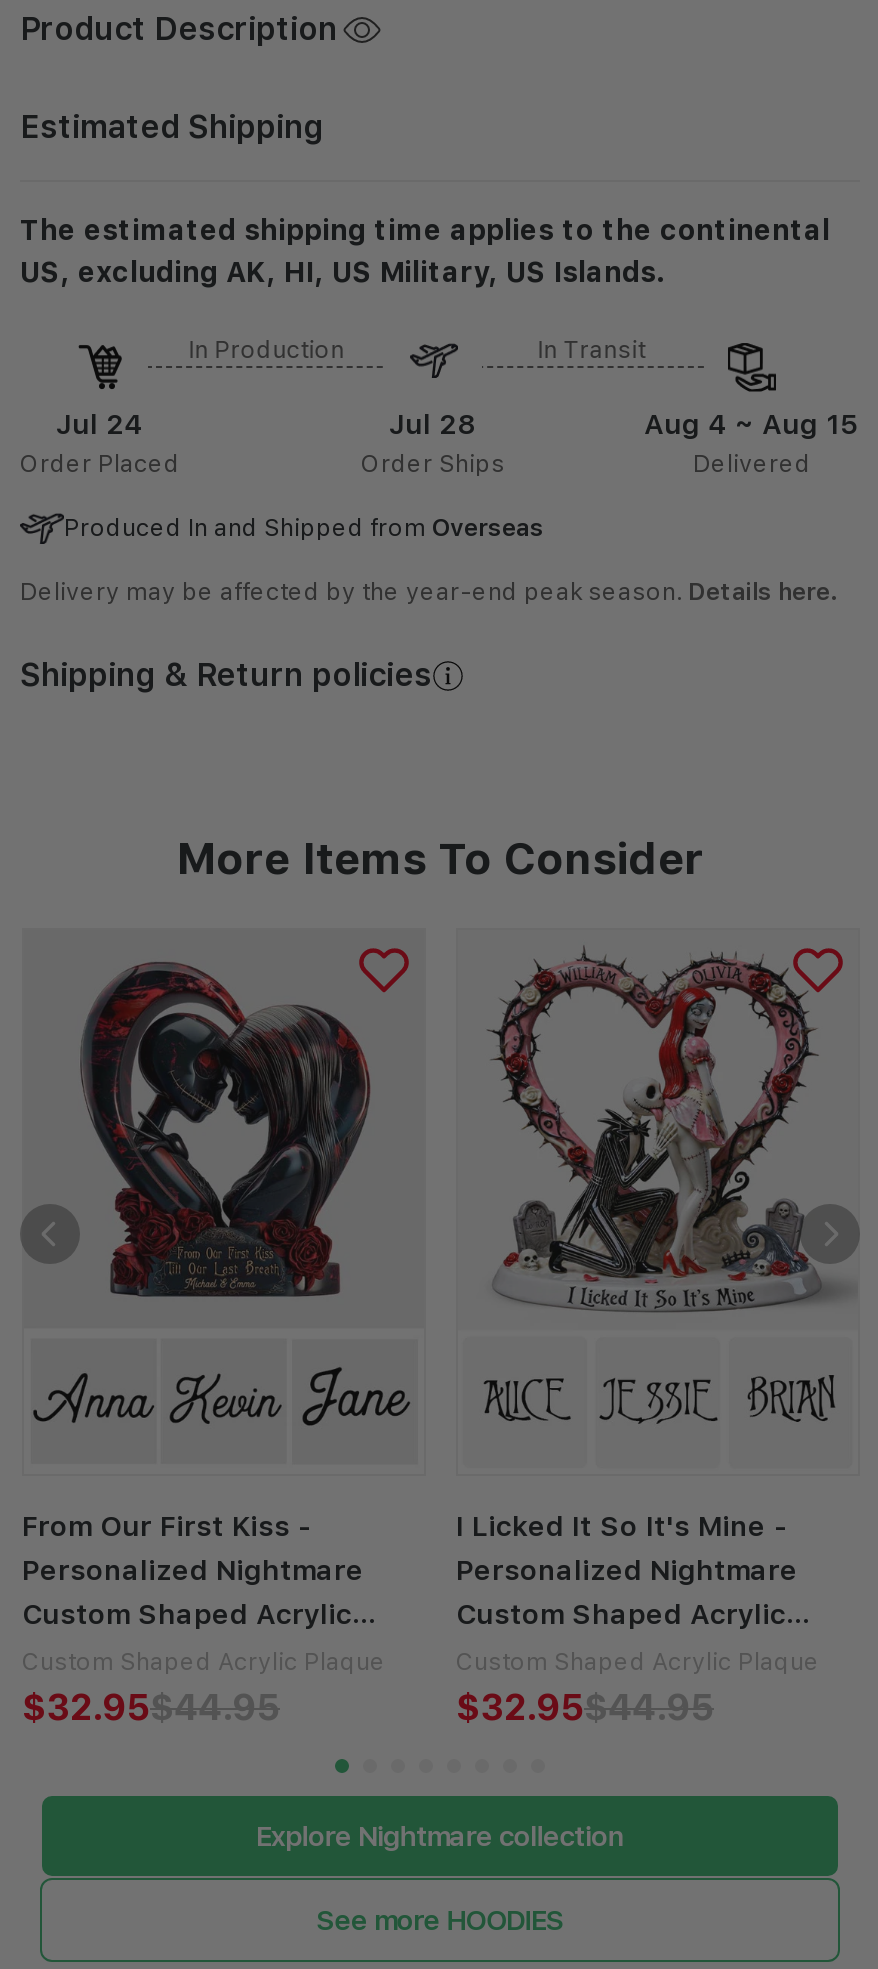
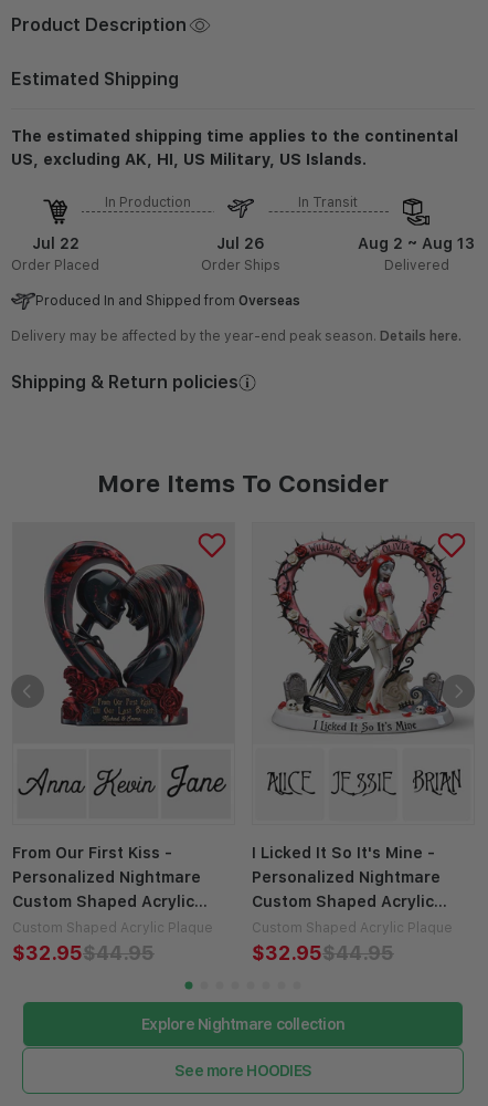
- Jul 24
+ Jul 22

- Jul 28
+ Jul 26

- Aug 4 ~ Aug 15
+ Aug 2 ~ Aug 13
